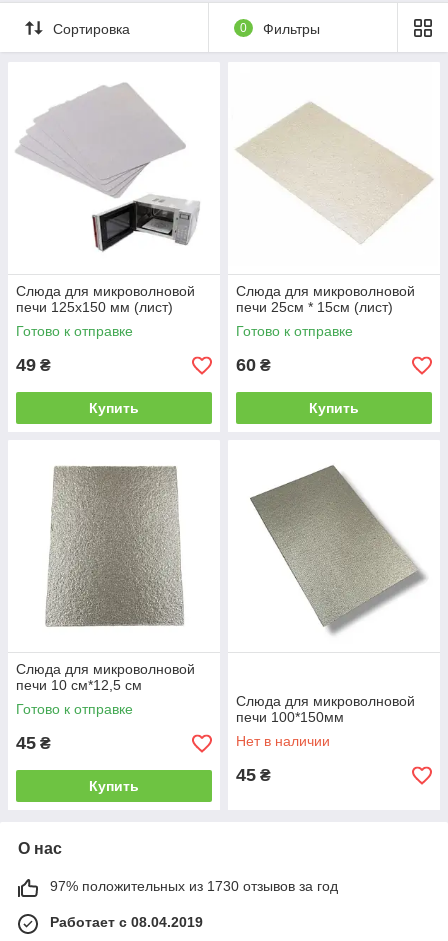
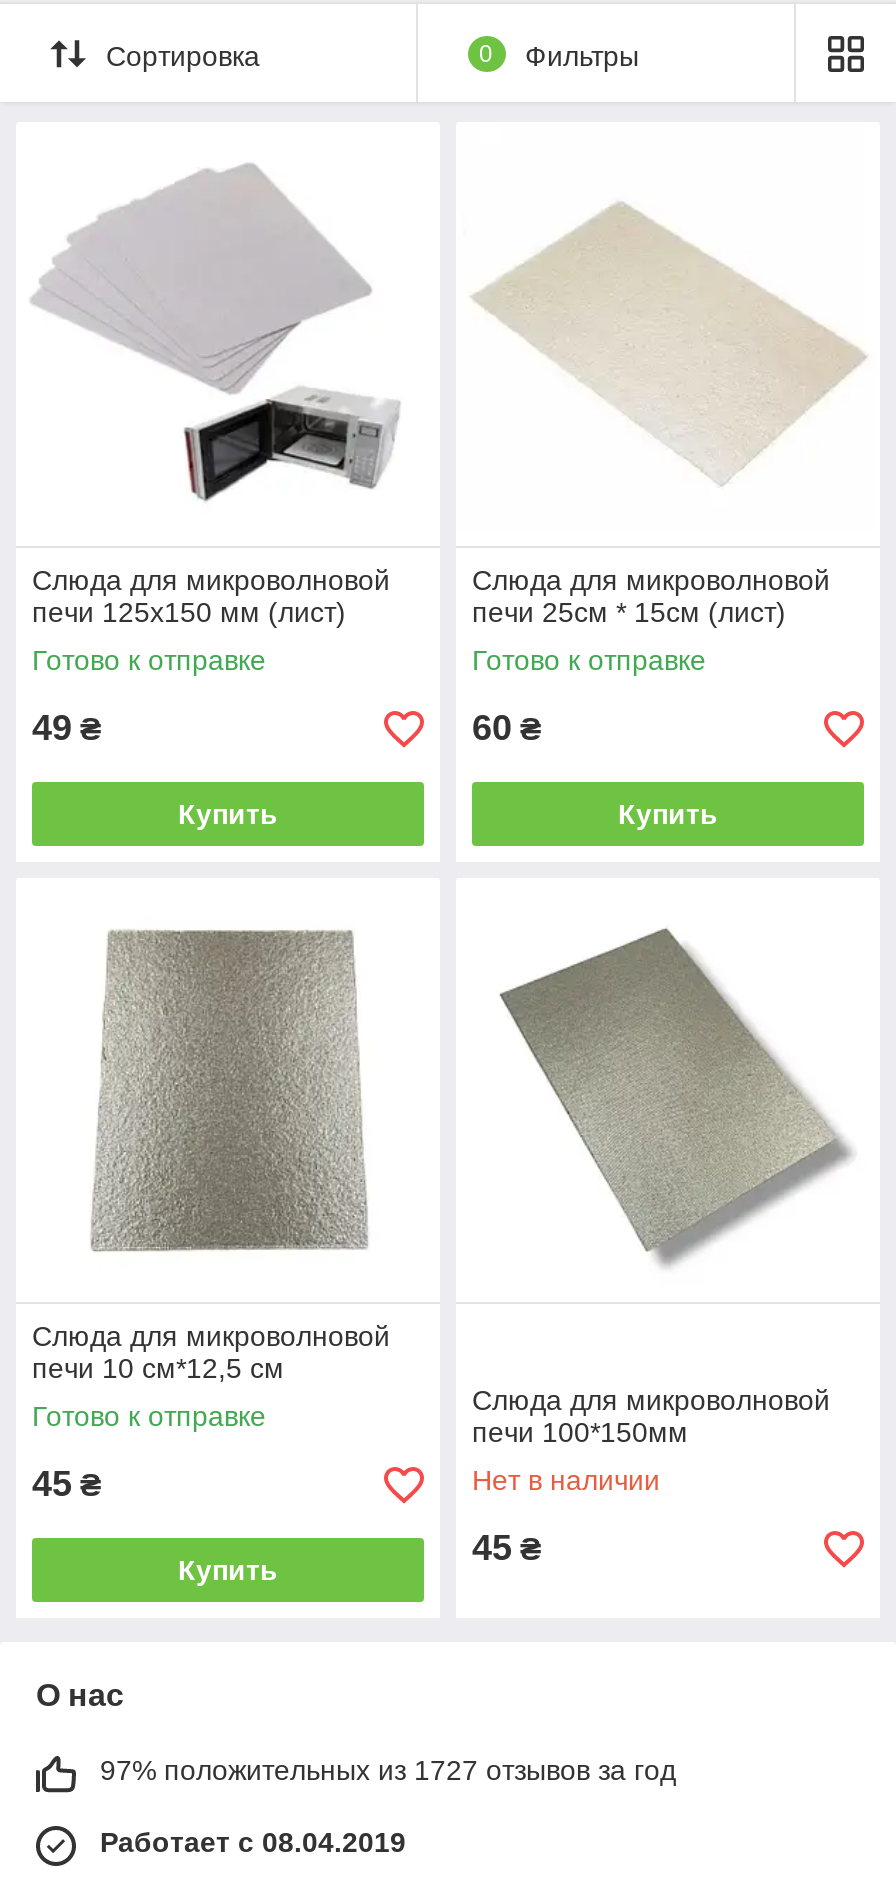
- 97% положительных из 1730 отзывов за год
+ 97% положительных из 1727 отзывов за год
